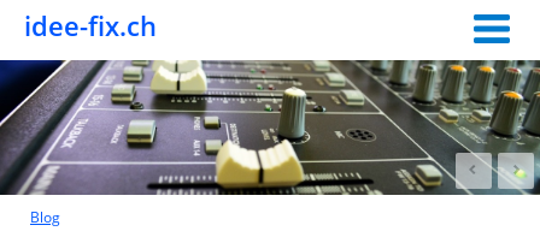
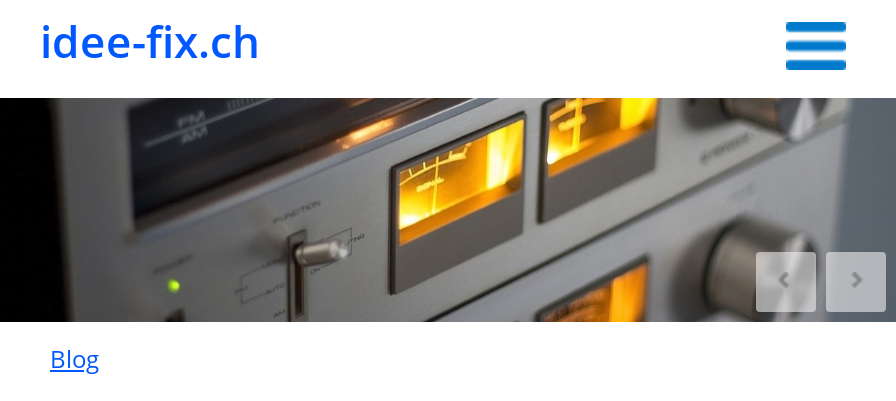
- [image]
+ [image]
